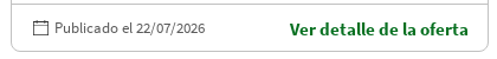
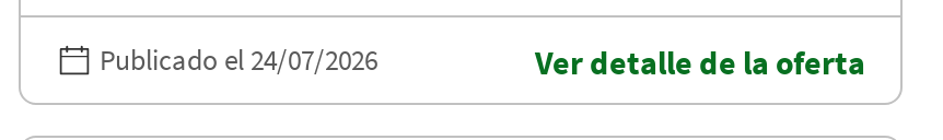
- Publicado el 22/07/2026
+ Publicado el 24/07/2026
